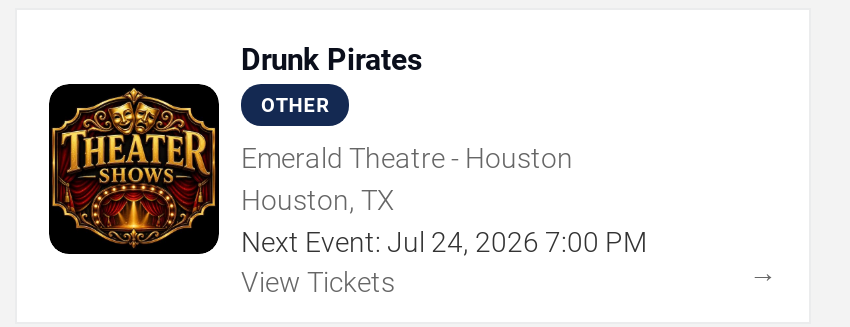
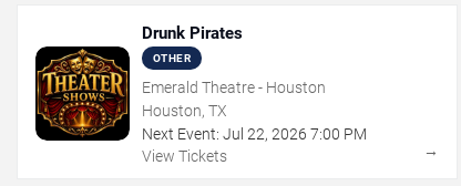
- Next Event: Jul 24, 2026 7:00 PM
+ Next Event: Jul 22, 2026 7:00 PM
